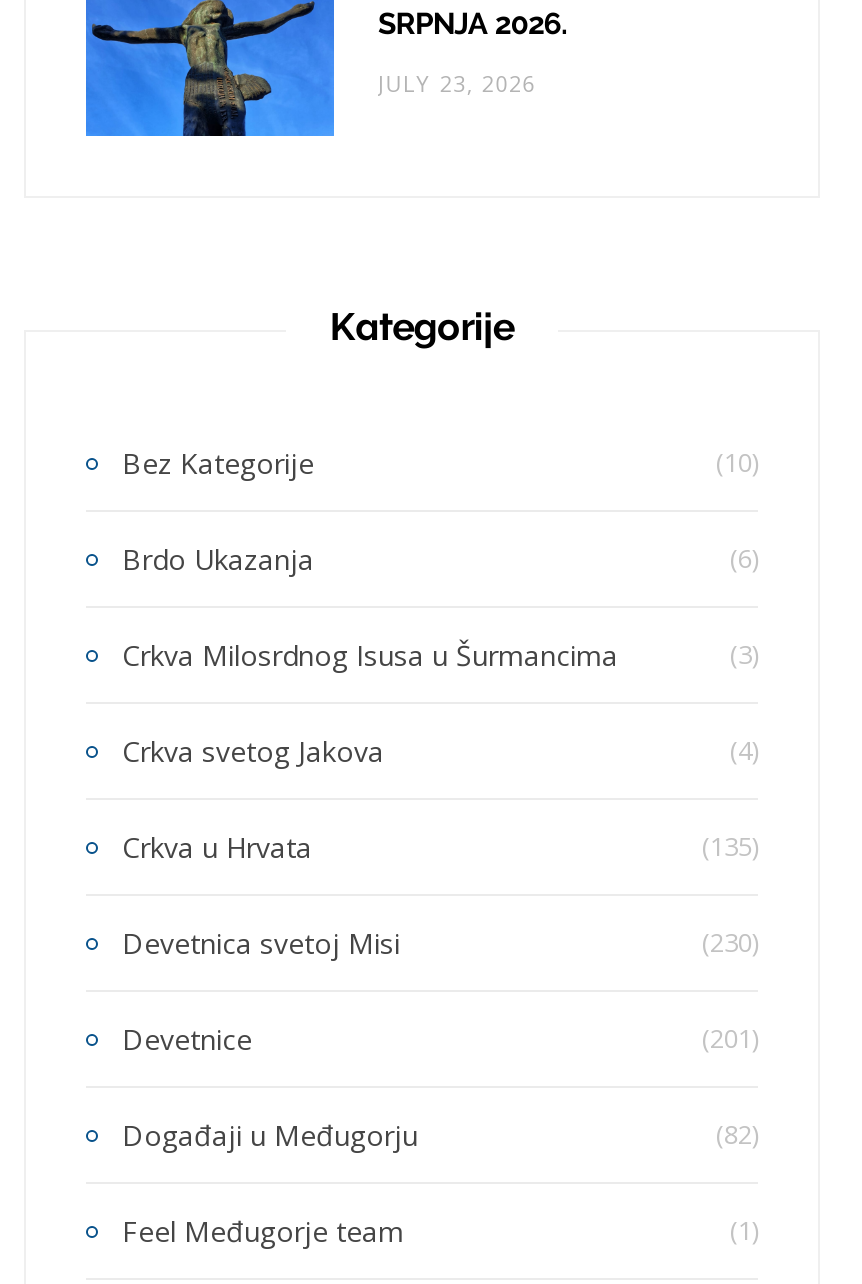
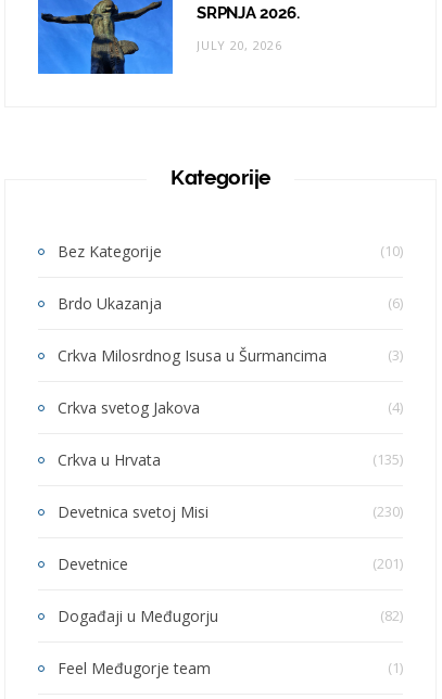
- JULY 23, 2026
+ JULY 20, 2026
